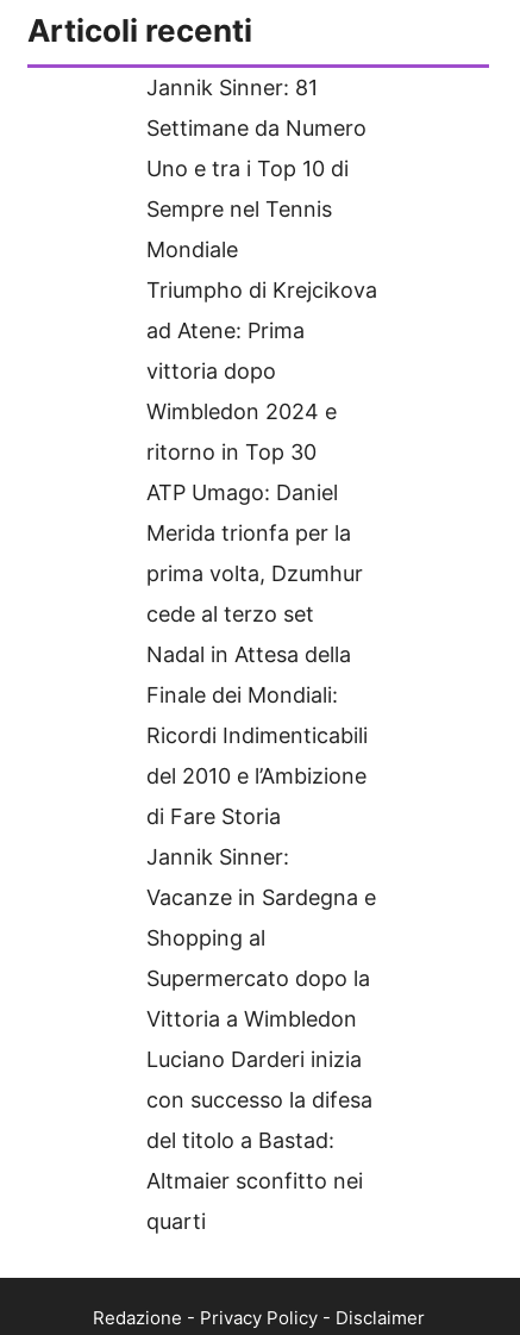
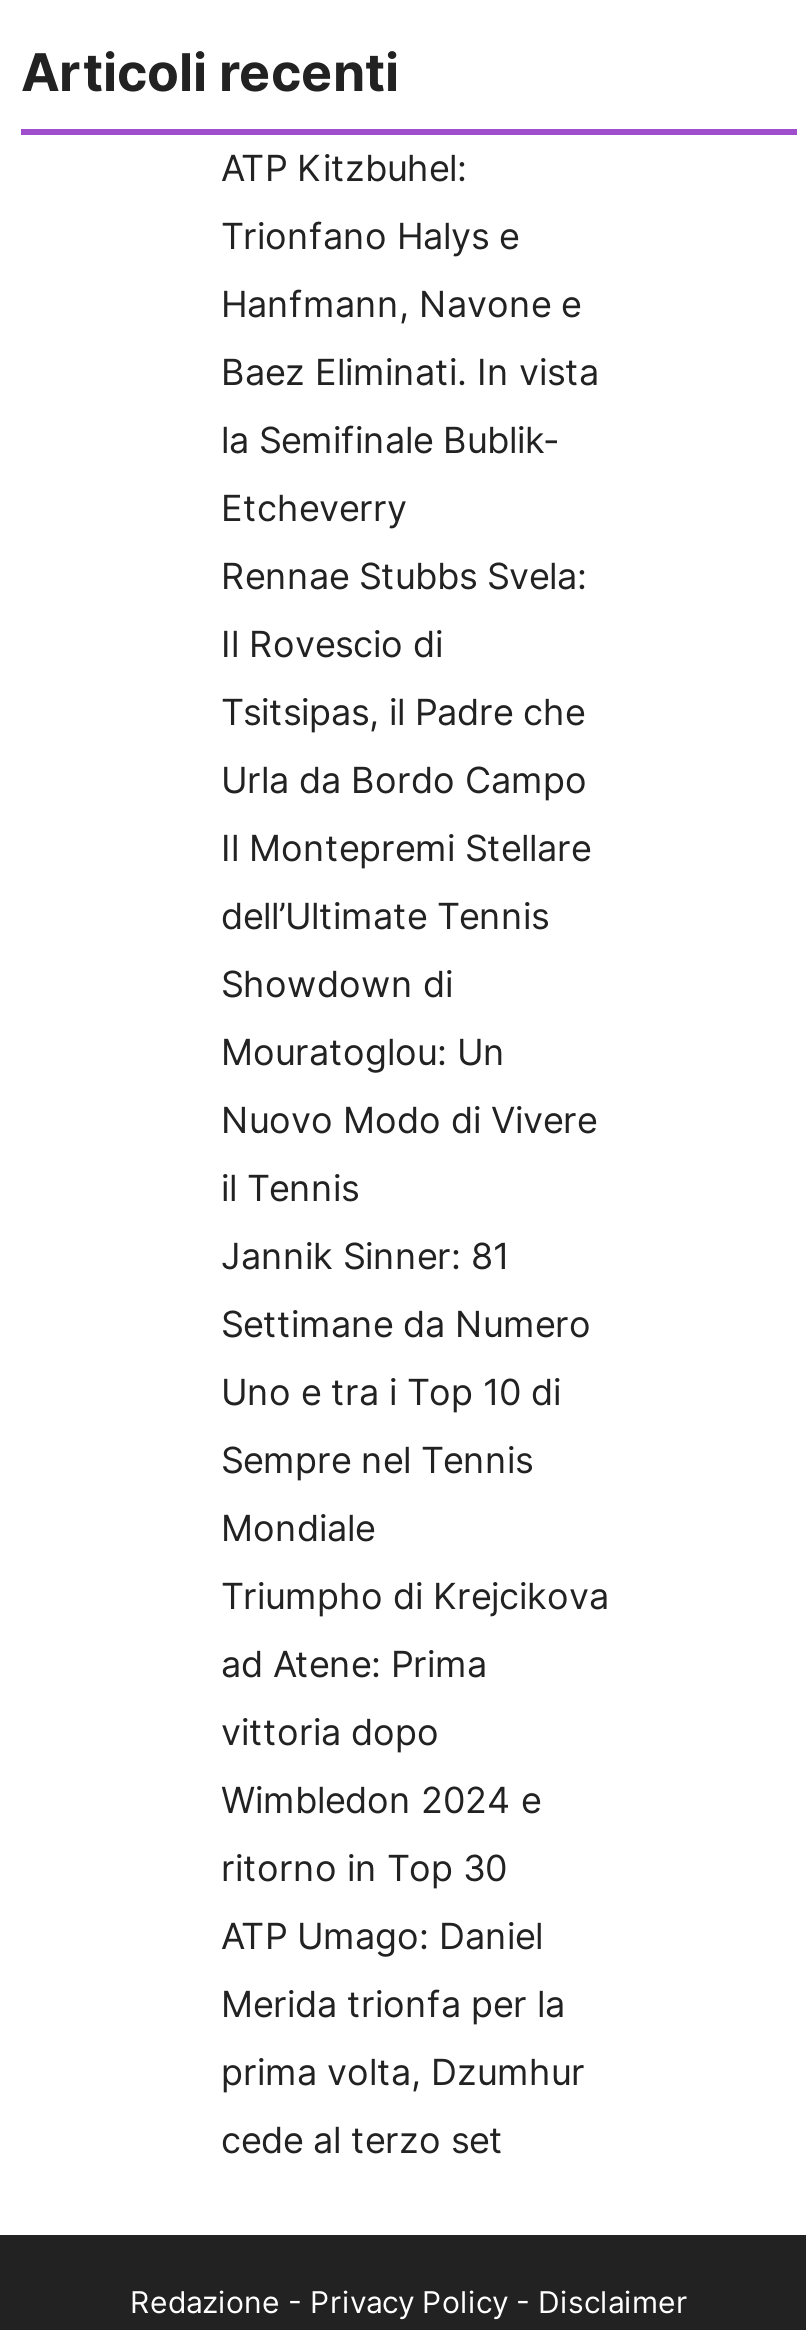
+ ATP Kitzbuhel:
+ Trionfano Halys e
+ Hanfmann, Navone e
+ Baez Eliminati. In vista
+ la Semifinale Bublik-
+ Etcheverry
+ Rennae Stubbs Svela:
+ Il Rovescio di
+ Tsitsipas, il Padre che
+ Urla da Bordo Campo
+ Il Montepremi Stellare
+ dell’Ultimate Tennis
+ Showdown di
+ Mouratoglou: Un
+ Nuovo Modo di Vivere
+ il Tennis

moved down: Jannik Sinner: 81 | Settimane da Numero | Uno e tra i Top 10 di | ... | prima volta, Dzumhur | cede al terzo set

- Nadal in Attesa della
- Finale dei Mondiali:
- Ricordi Indimenticabili
- del 2010 e l’Ambizione
- di Fare Storia
- Jannik Sinner:
- Vacanze in Sardegna e
- Shopping al
- Supermercato dopo la
- Vittoria a Wimbledon
- Luciano Darderi inizia
- con successo la difesa
- del titolo a Bastad:
- Altmaier sconfitto nei
- quarti
